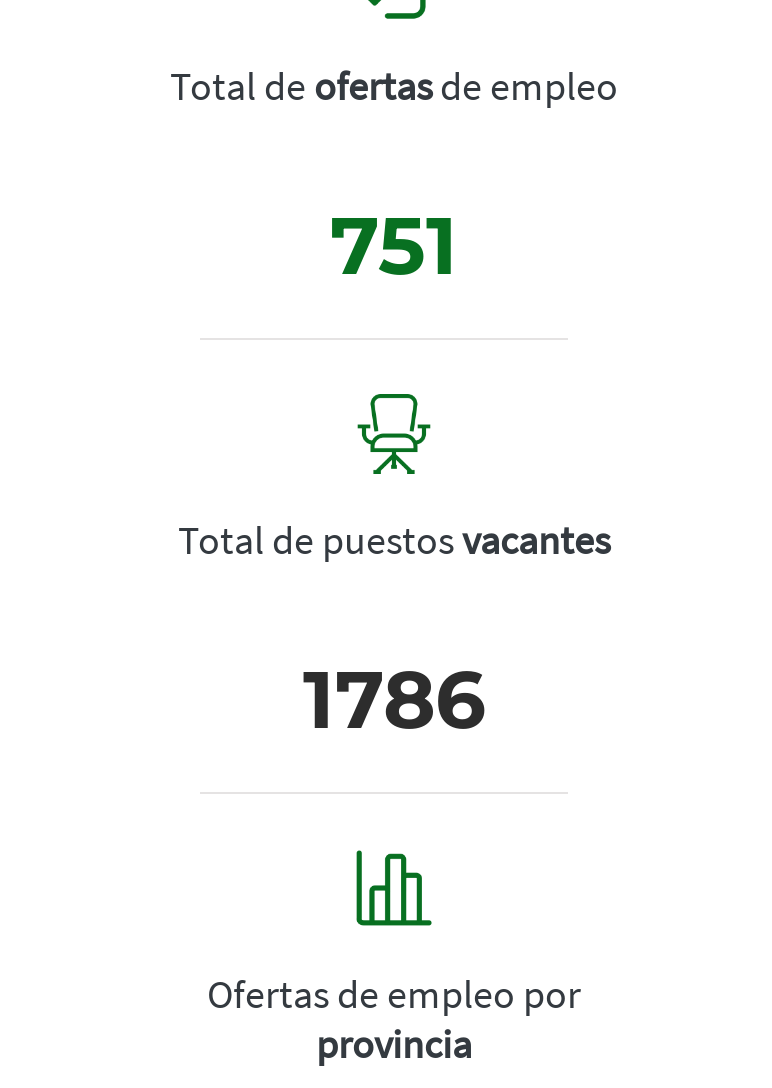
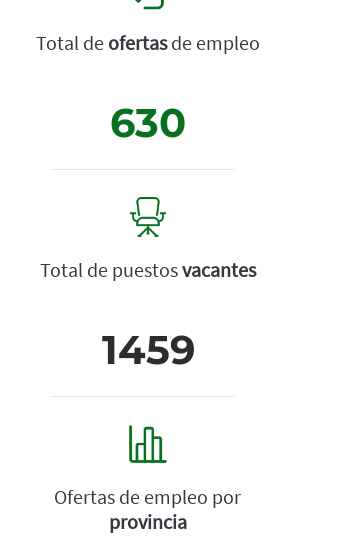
- 751
+ 630

- 1786
+ 1459
